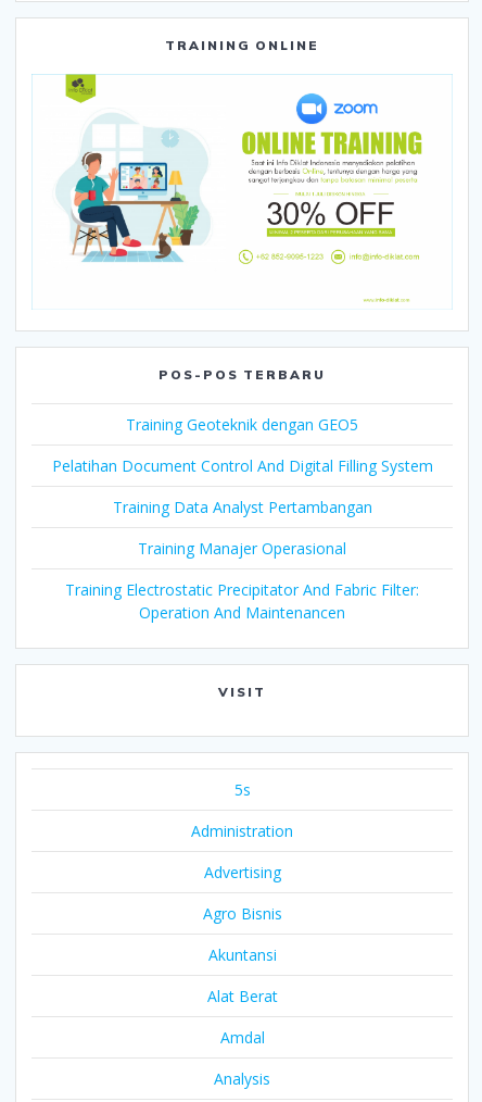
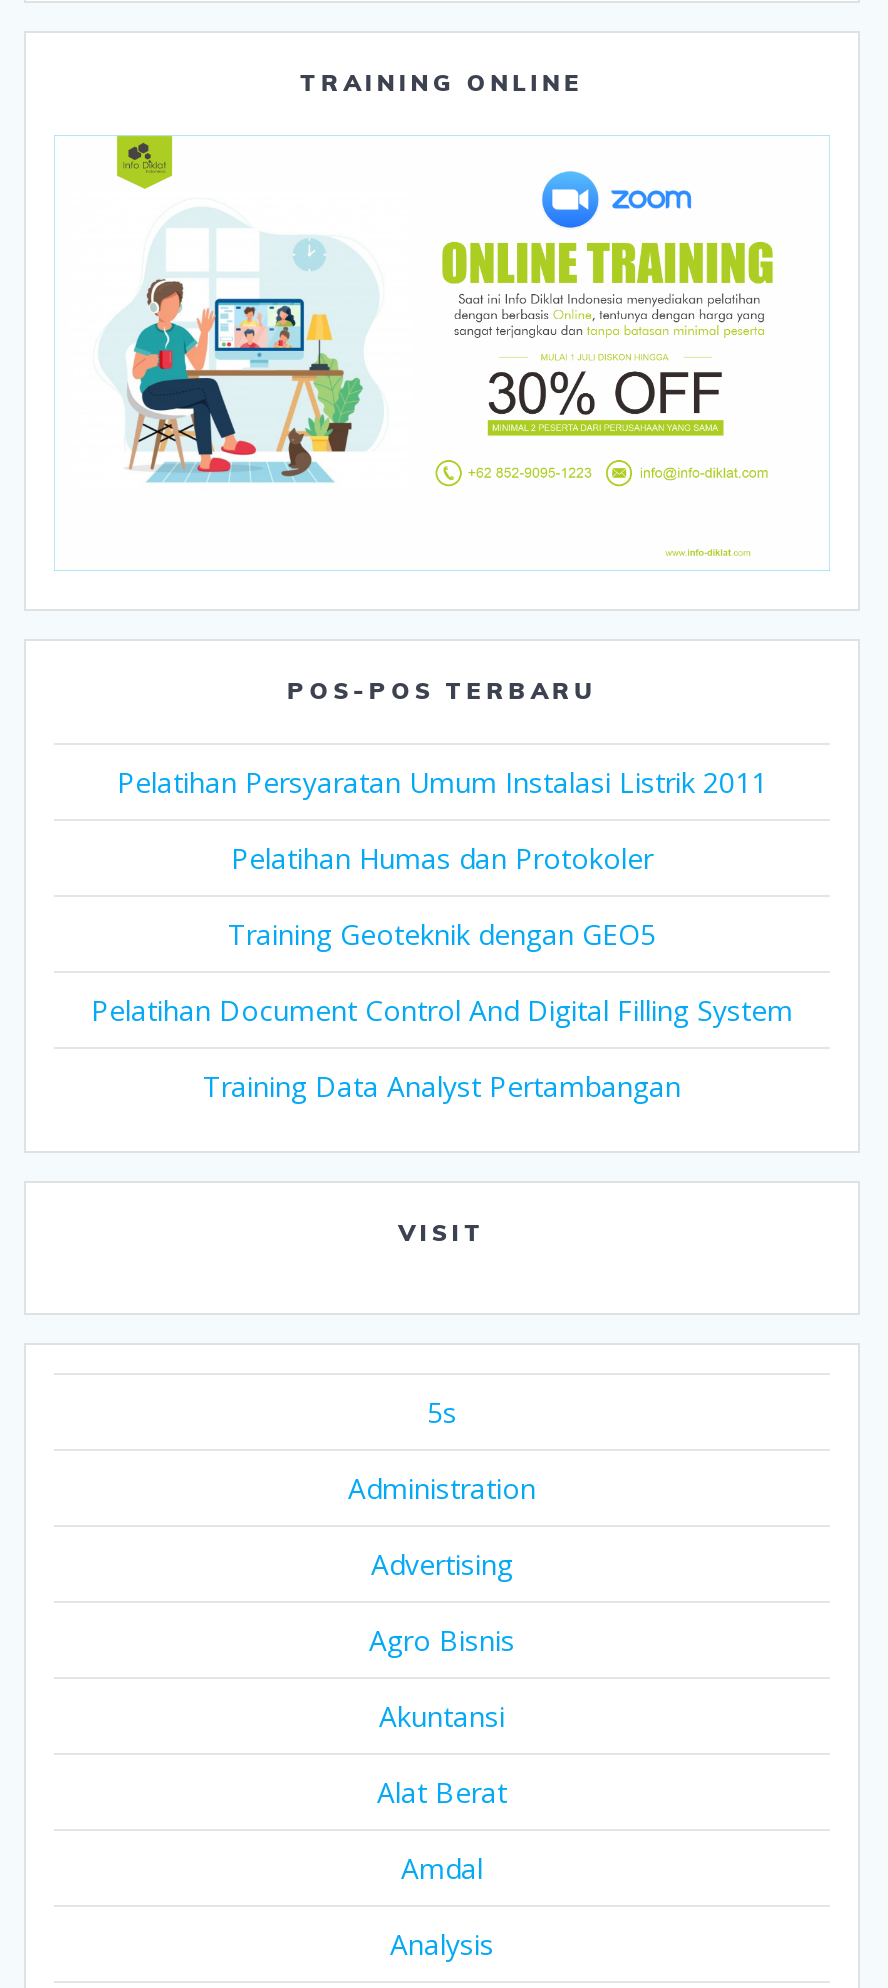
+ Pelatihan Persyaratan Umum Instalasi Listrik 2011
+ Pelatihan Humas dan Protokoler

moved down: Training Geoteknik dengan GEO5 | Pelatihan Document Control And Digital Filling System | Training Data Analyst Pertambangan

- Training Manajer Operasional
- Training Electrostatic Precipitator And Fabric Filter:
- Operation And Maintenancen
